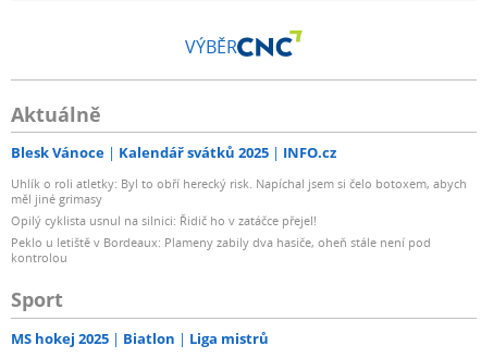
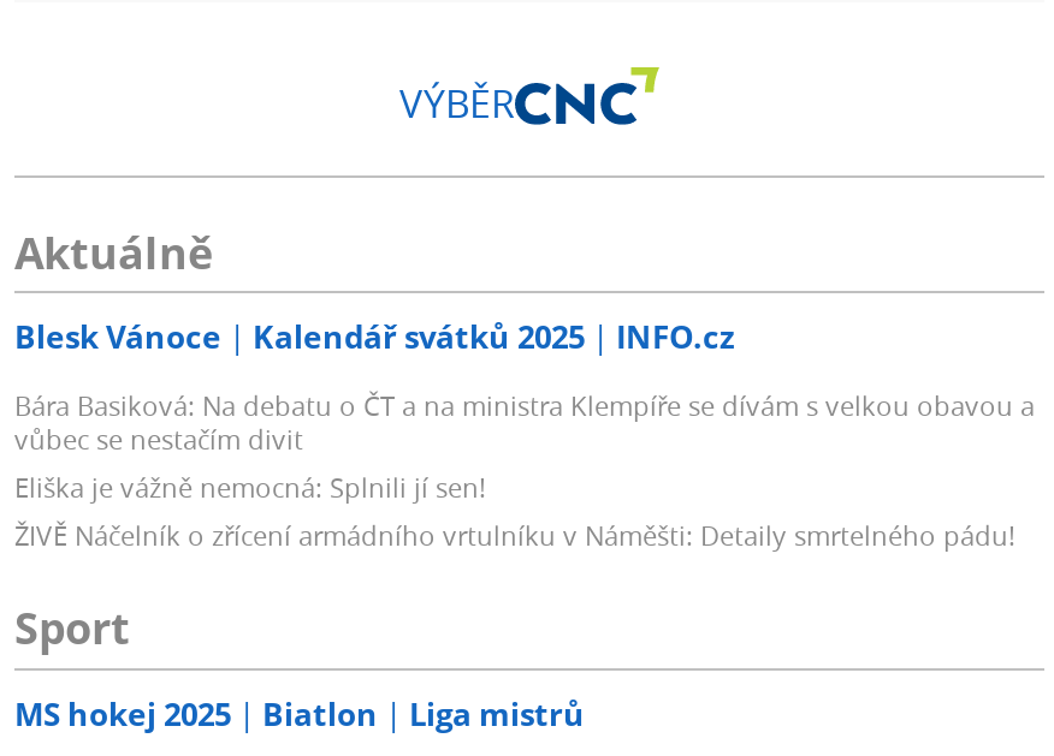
- Uhlík o roli atletky: Byl to obří herecký risk. Napíchal jsem si čelo botoxem, abych
- měl jiné grimasy
- Opilý cyklista usnul na silnici: Řidič ho v zatáčce přejel!
- Peklo u letiště v Bordeaux: Plameny zabily dva hasiče, oheň stále není pod
- kontrolou
+ Bára Basiková: Na debatu o ČT a na ministra Klempíře se dívám s velkou obavou a
+ vůbec se nestačím divit
+ Eliška je vážně nemocná: Splnili jí sen!
+ ŽIVĚ Náčelník o zřícení armádního vrtulníku v Náměšti: Detaily smrtelného pádu!
